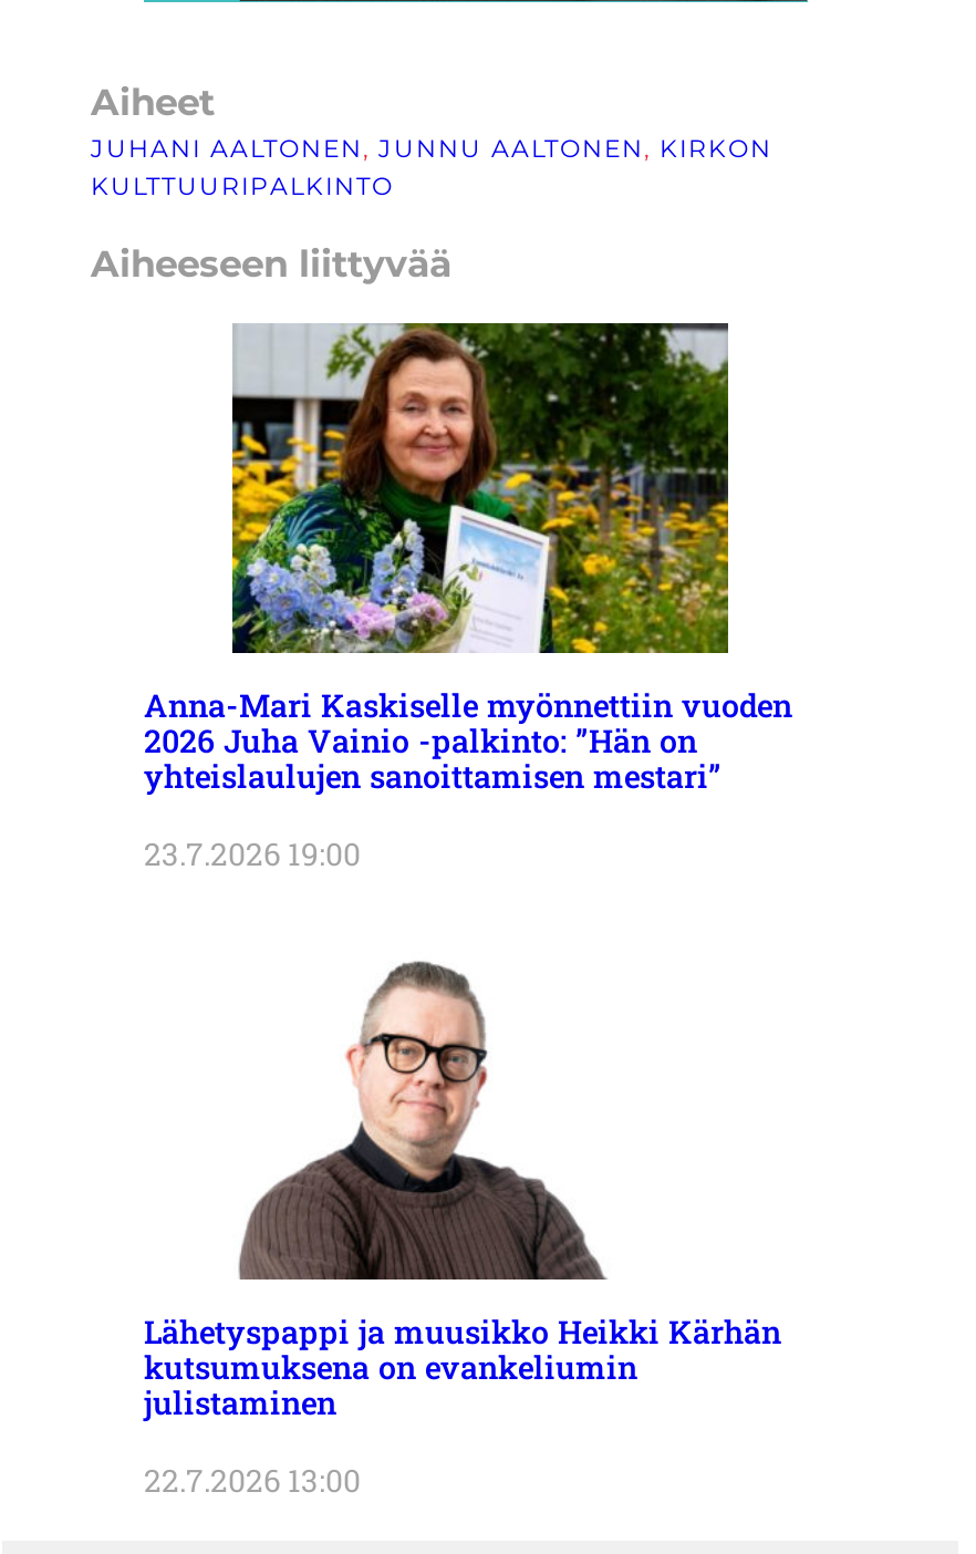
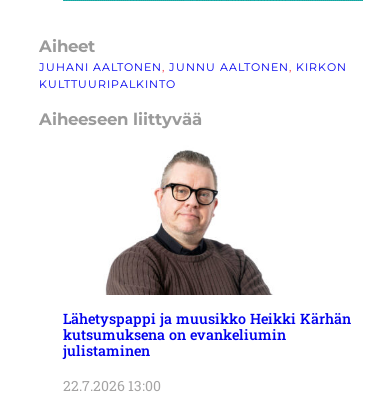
- [image]
- Anna-Mari Kaskiselle myönnettiin vuoden
- 2026 Juha Vainio -palkinto: ”Hän on
- yhteislaulujen sanoittamisen mestari”
- 23.7.2026 19:00
